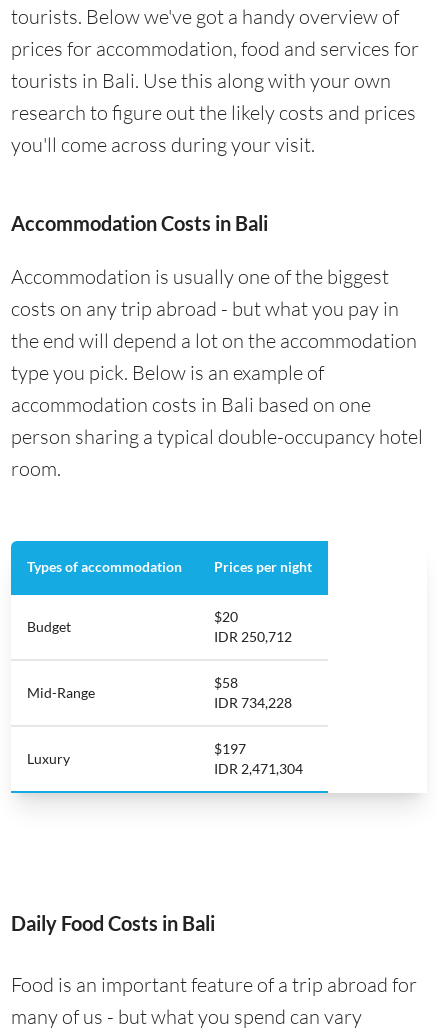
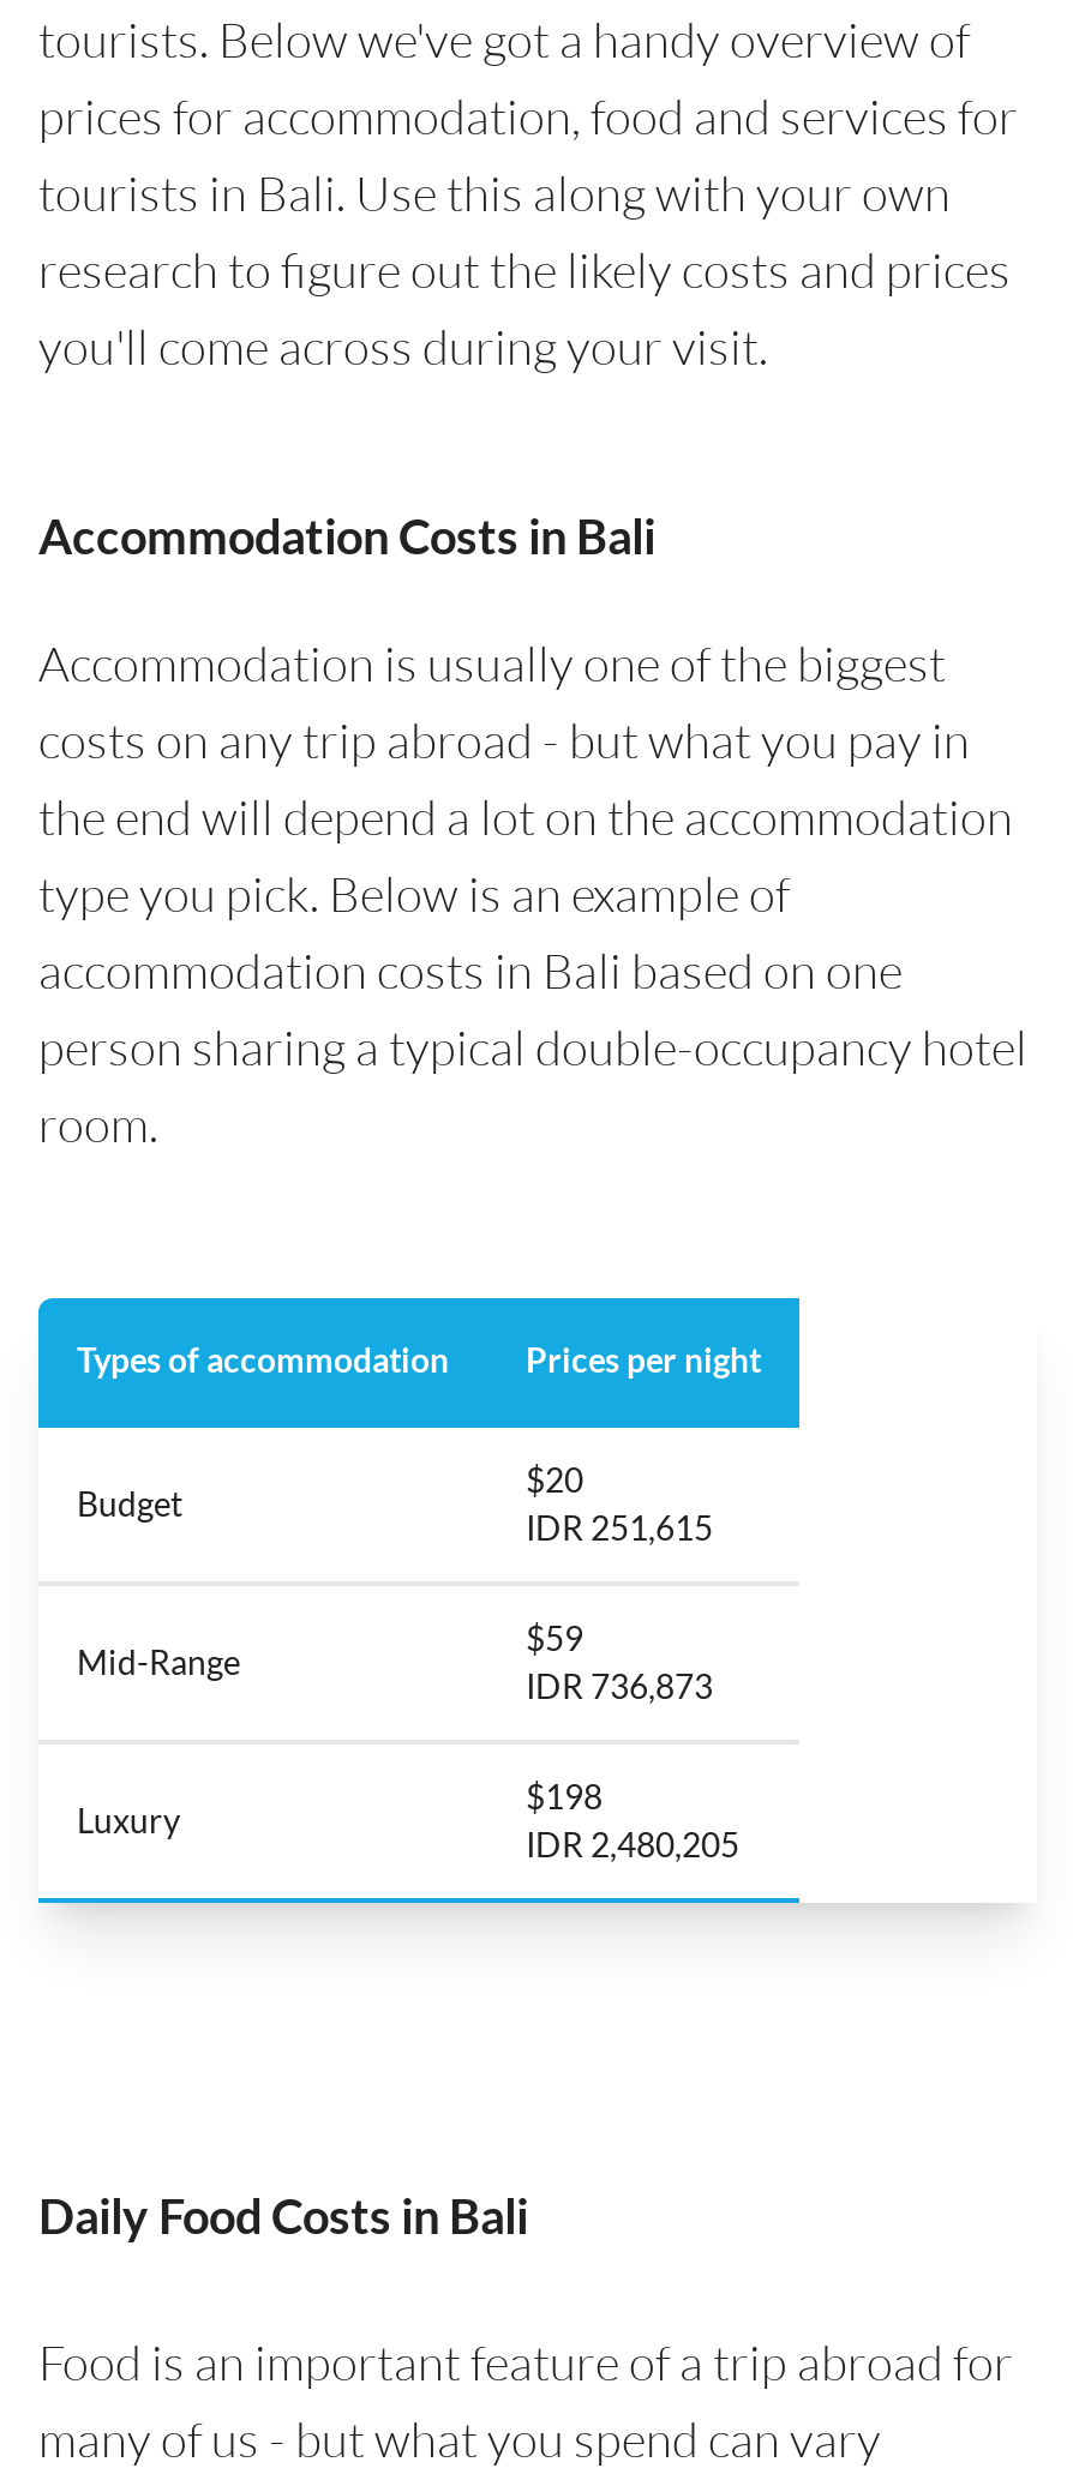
- IDR 250,712
+ IDR 251,615

- $58
+ $59

- IDR 734,228
+ IDR 736,873

- $197
+ $198

- IDR 2,471,304
+ IDR 2,480,205
